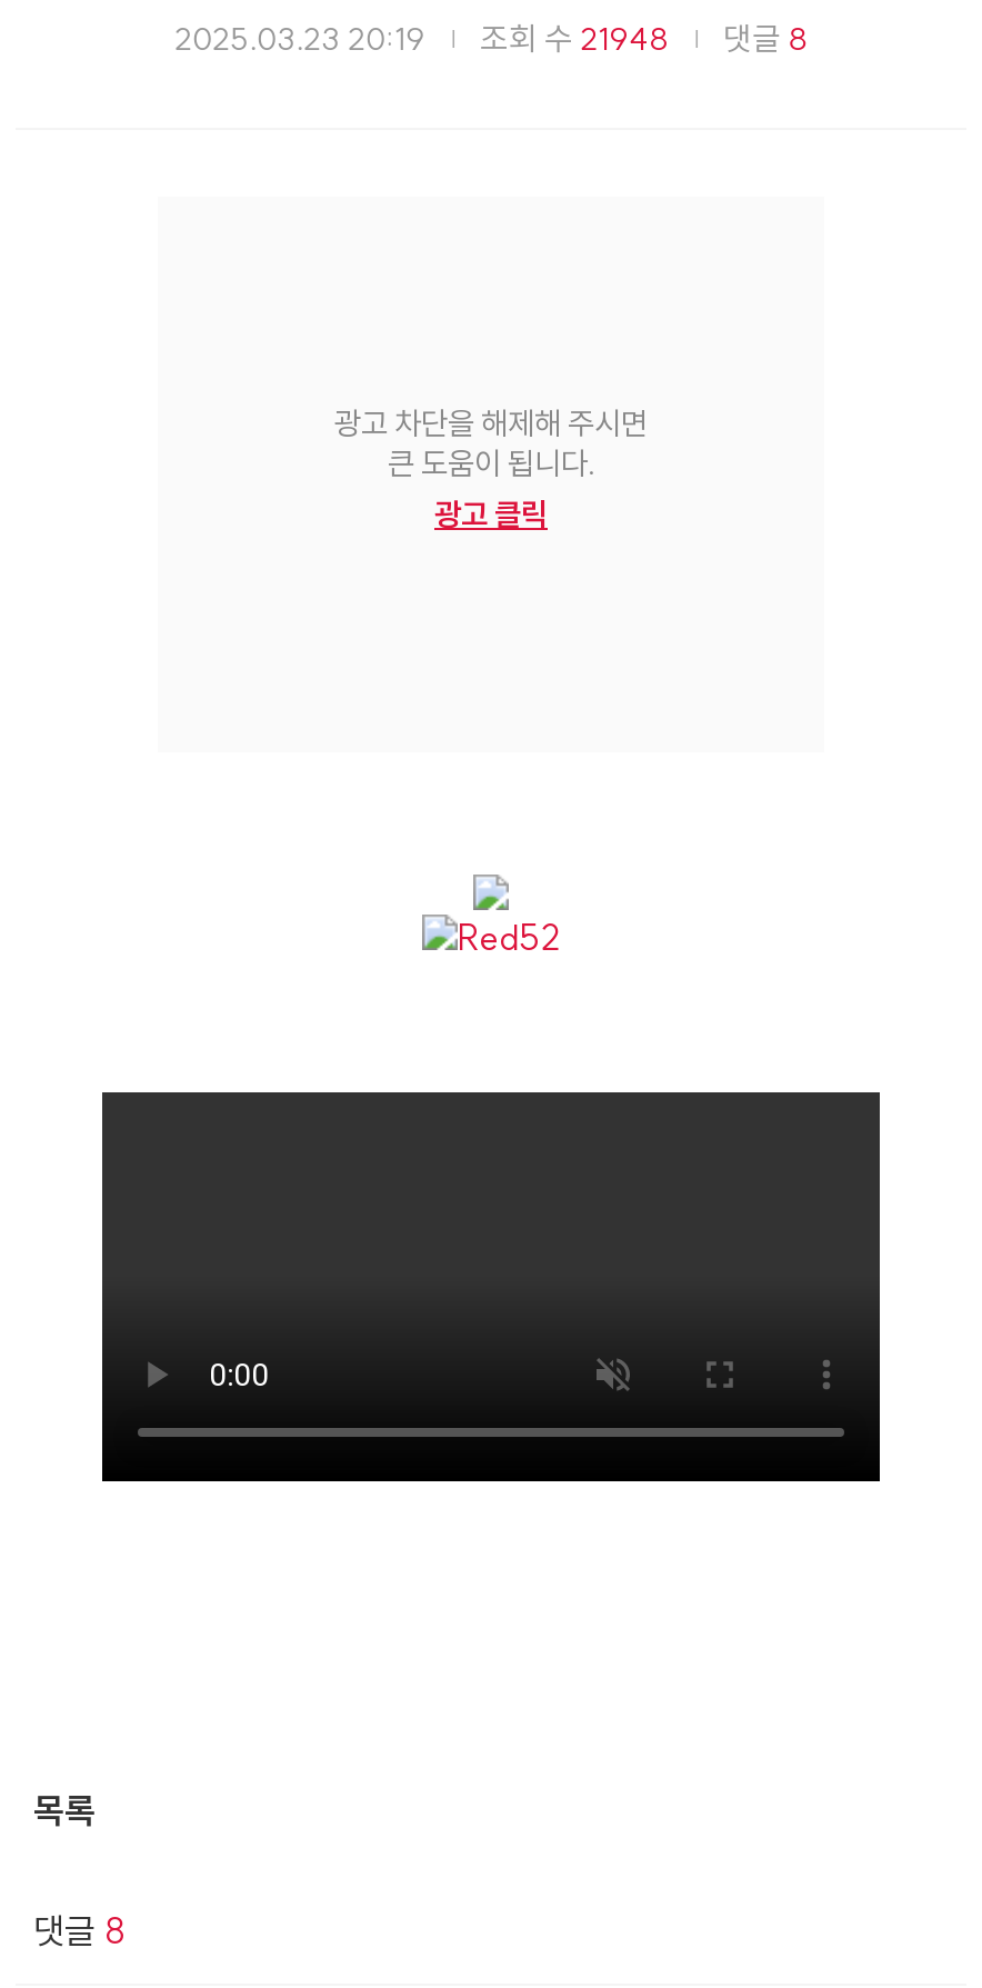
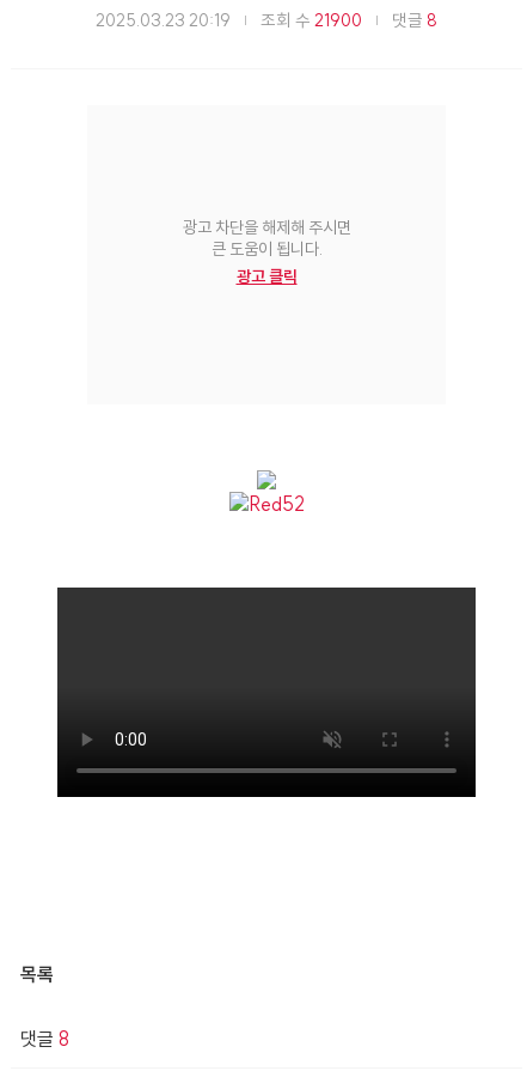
- 2025.03.23 20:19 조회 수 21948 댓글 8
+ 2025.03.23 20:19 조회 수 21900 댓글 8
